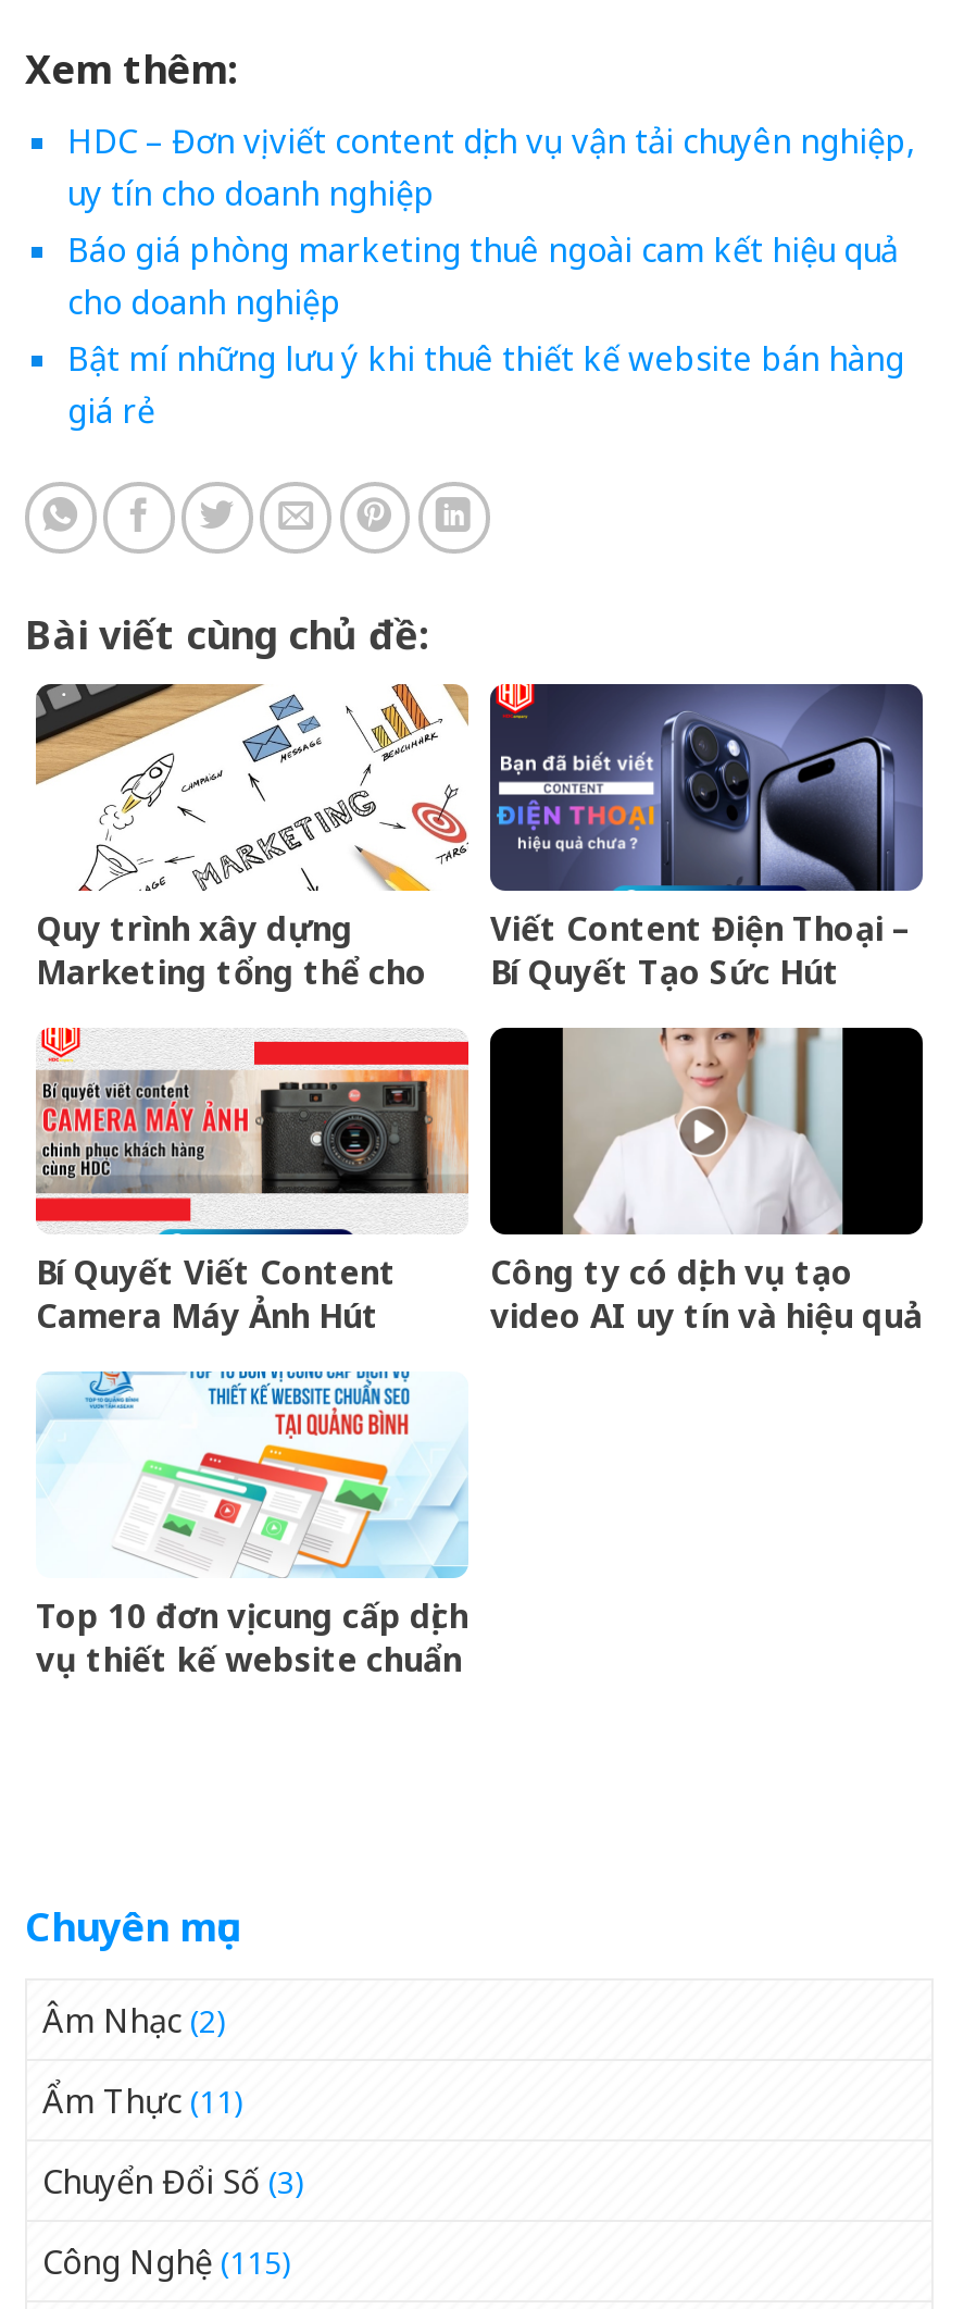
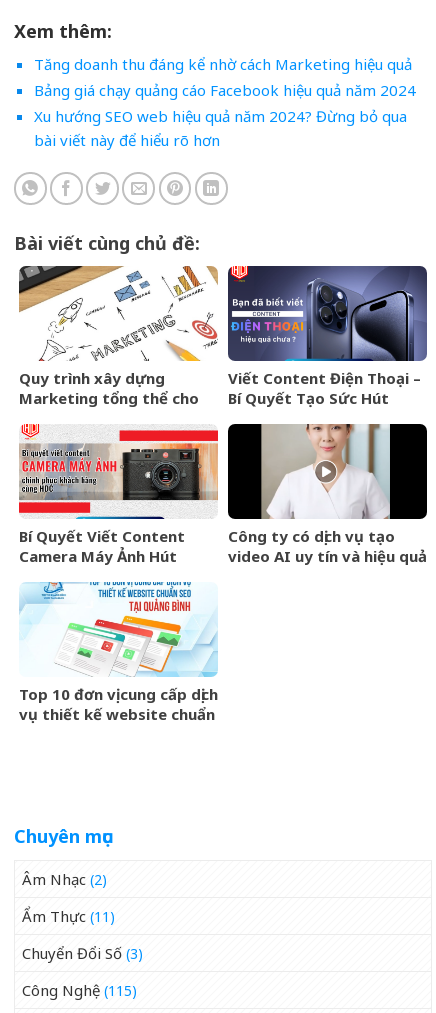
- HDC – Đơn vị viết content dịch vụ vận tải chuyên nghiệp,
- uy tín cho doanh nghiệp
- Báo giá phòng marketing thuê ngoài cam kết hiệu quả
- cho doanh nghiệp
- Bật mí những lưu ý khi thuê thiết kế website bán hàng
- giá rẻ
+ Tăng doanh thu đáng kể nhờ cách Marketing hiệu quả
+ Bảng giá chạy quảng cáo Facebook hiệu quả năm 2024
+ Xu hướng SEO web hiệu quả năm 2024? Đừng bỏ qua
+ bài viết này để hiểu rõ hơn
